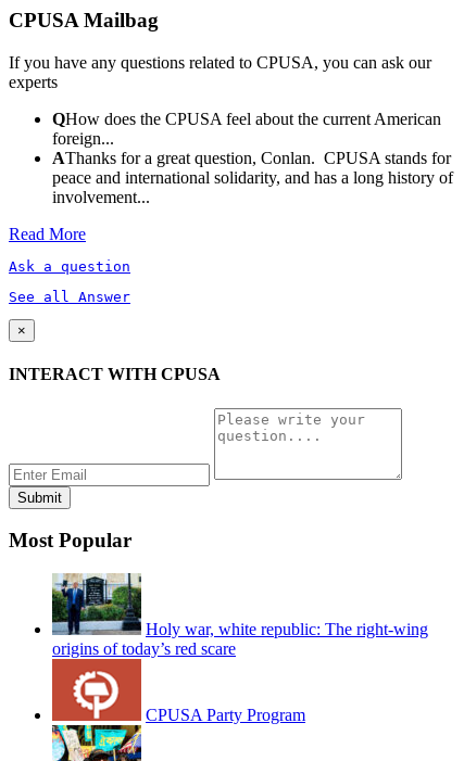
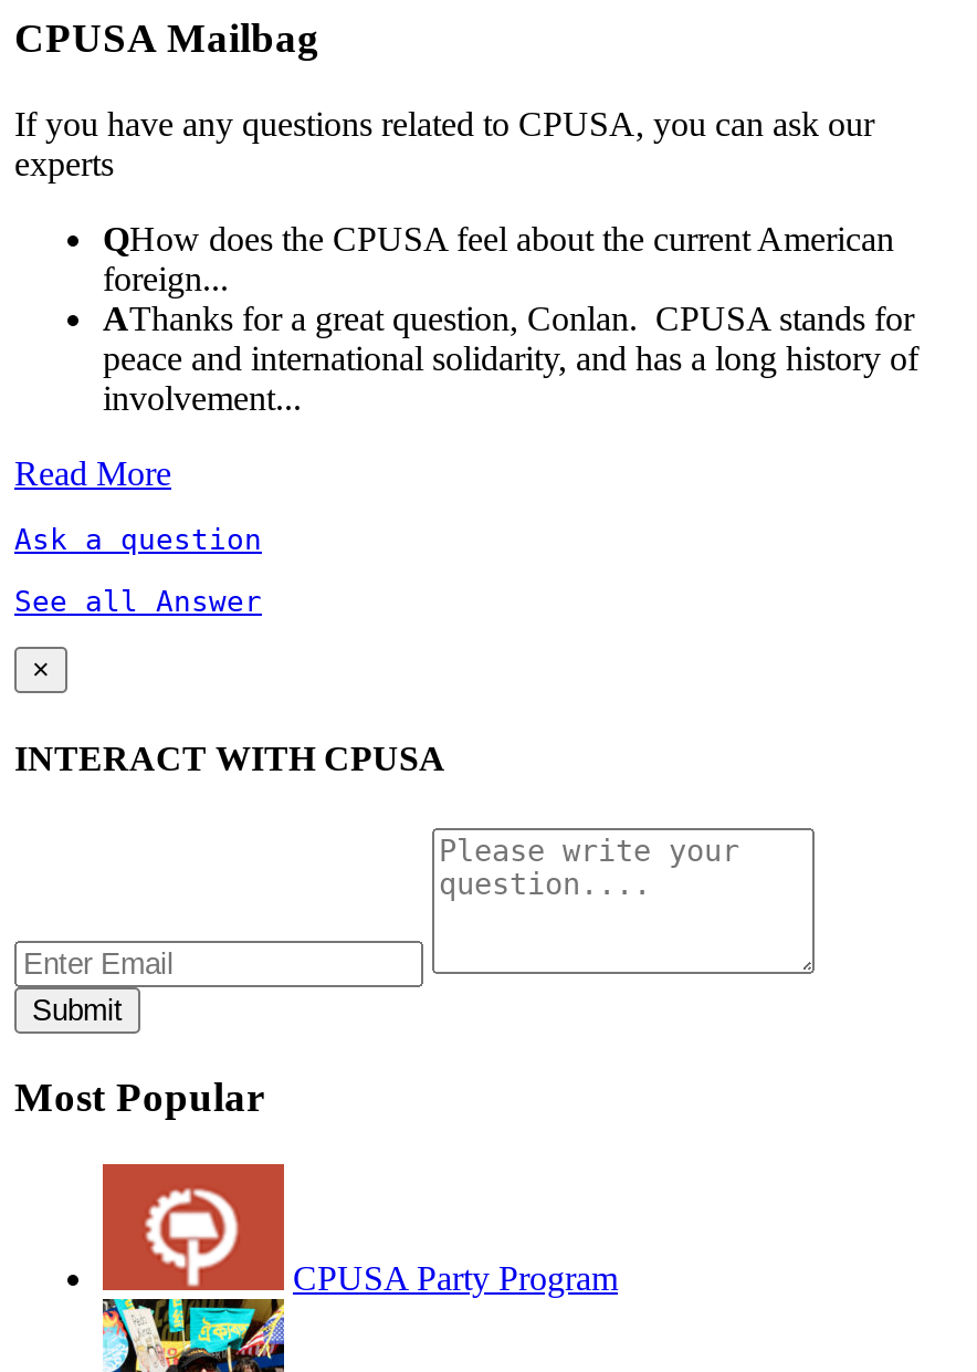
- [image]
- Holy war, white republic: The right-wing
- origins of today’s red scare
